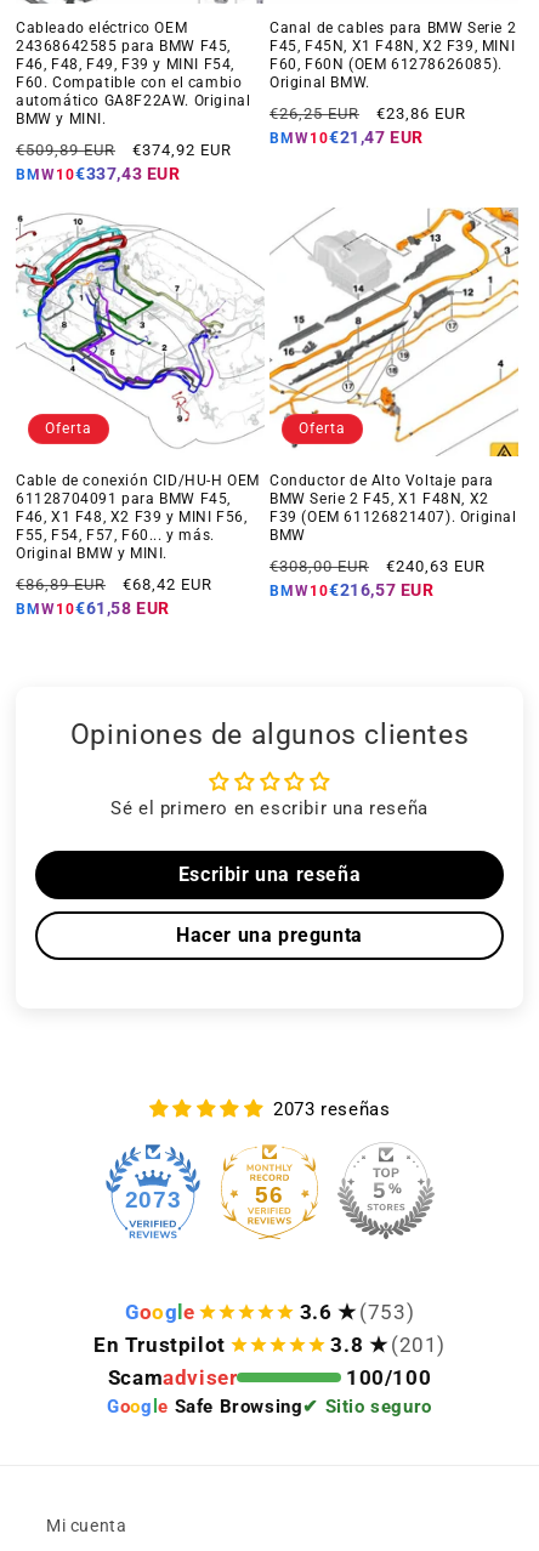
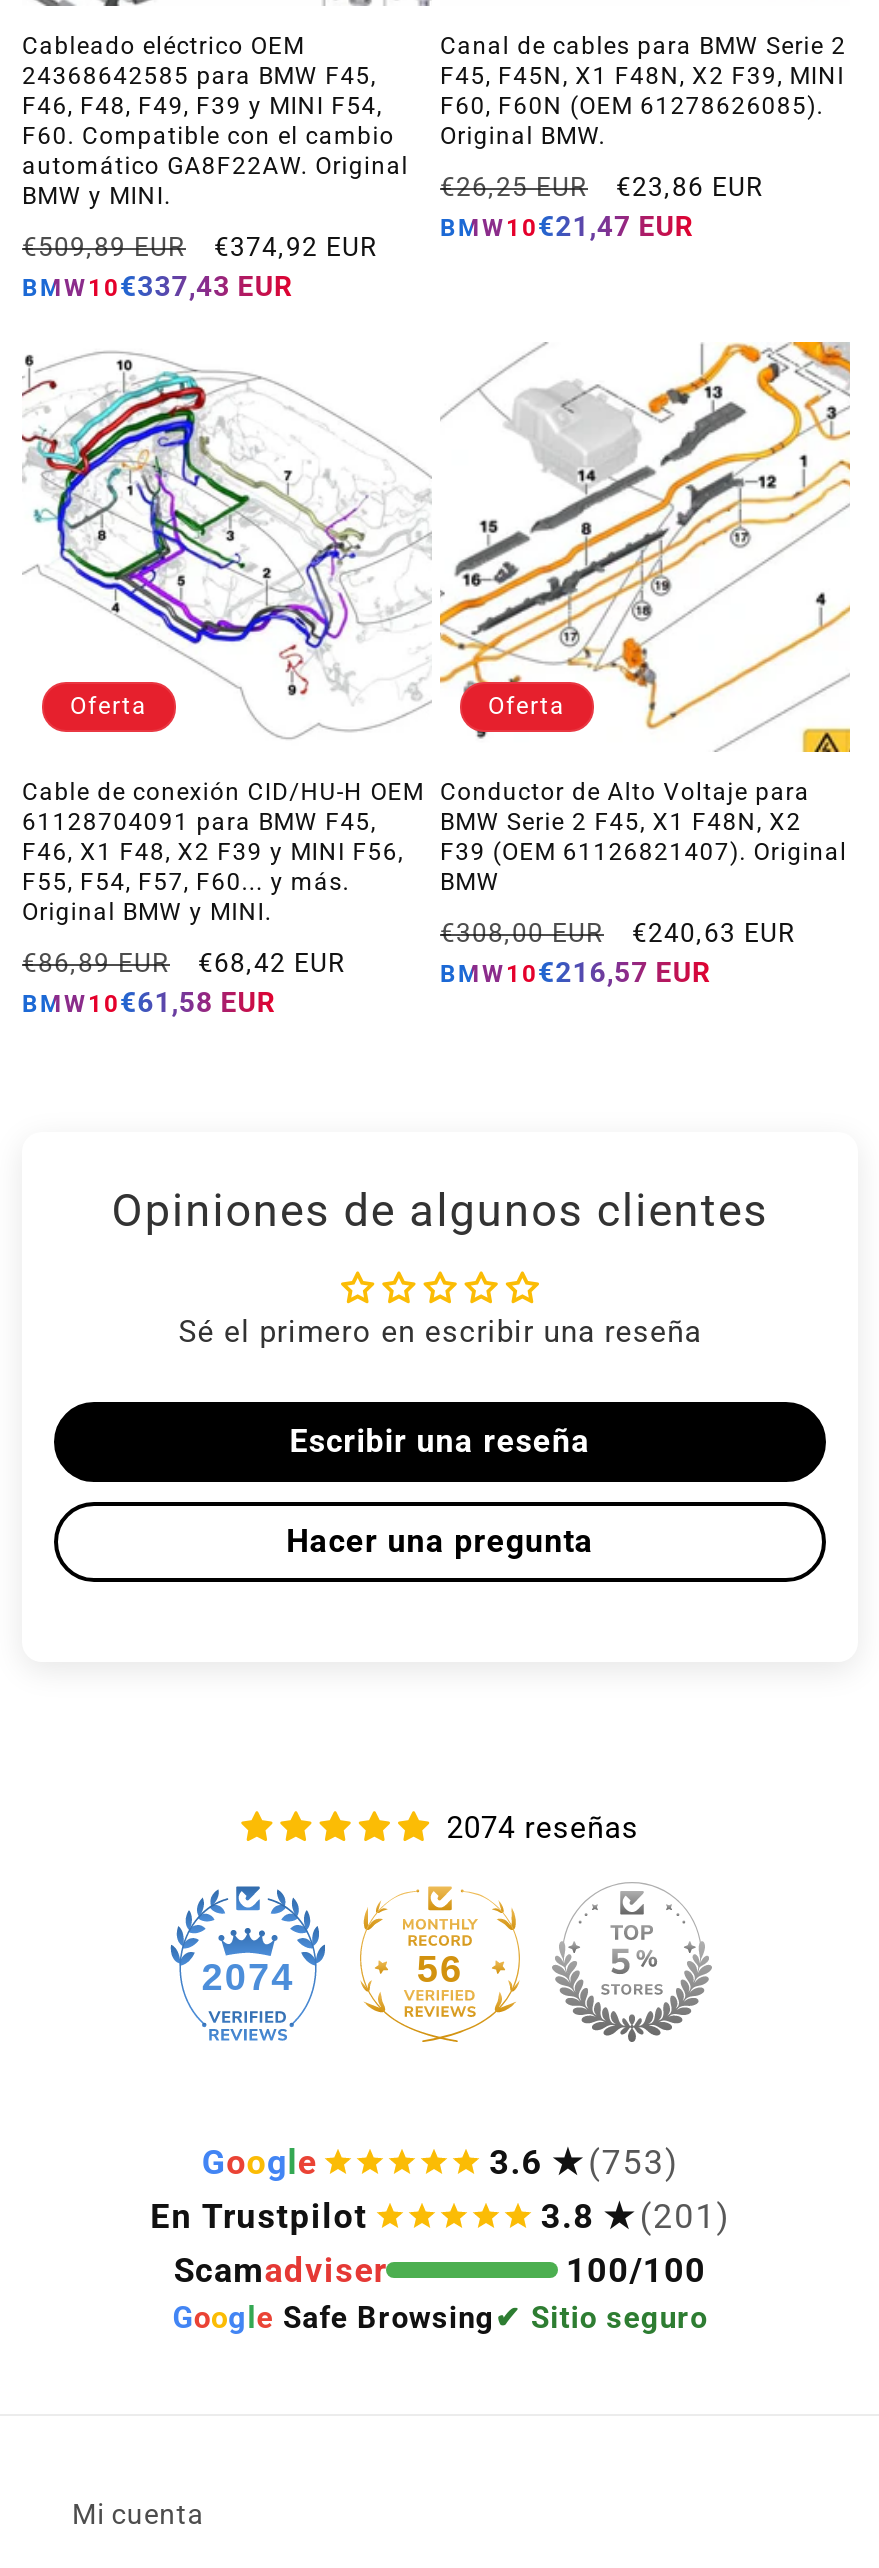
- 2073 reseñas
+ 2074 reseñas

- 2073
+ 2074
